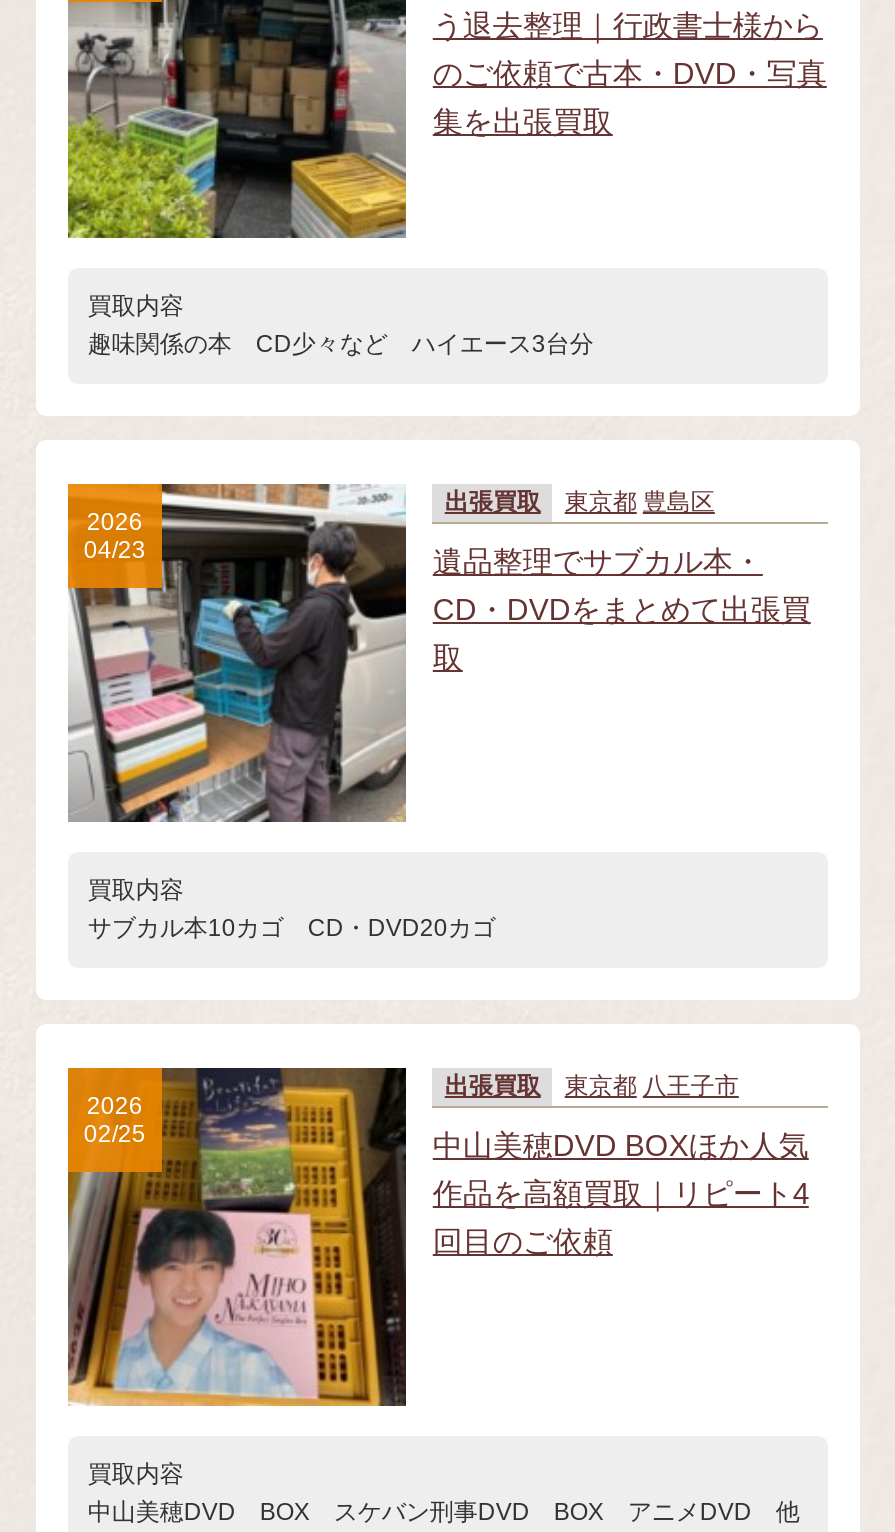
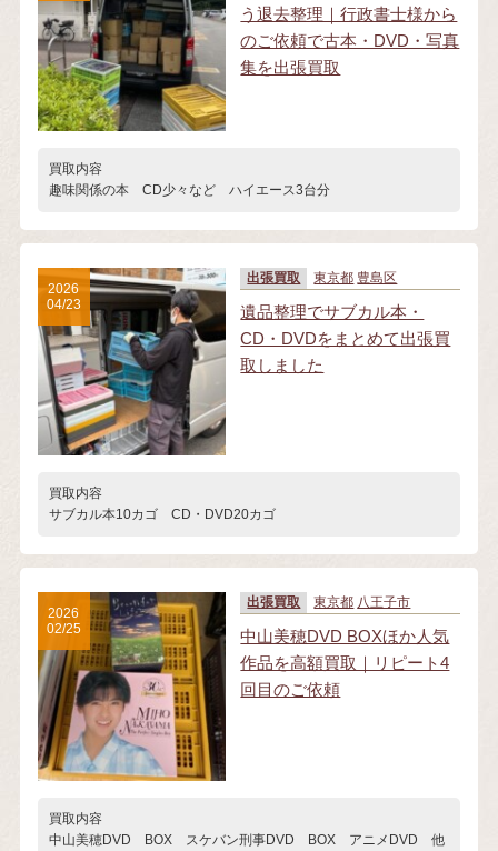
- 取
+ 取しました
